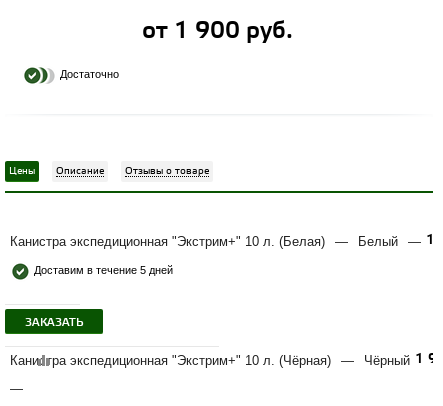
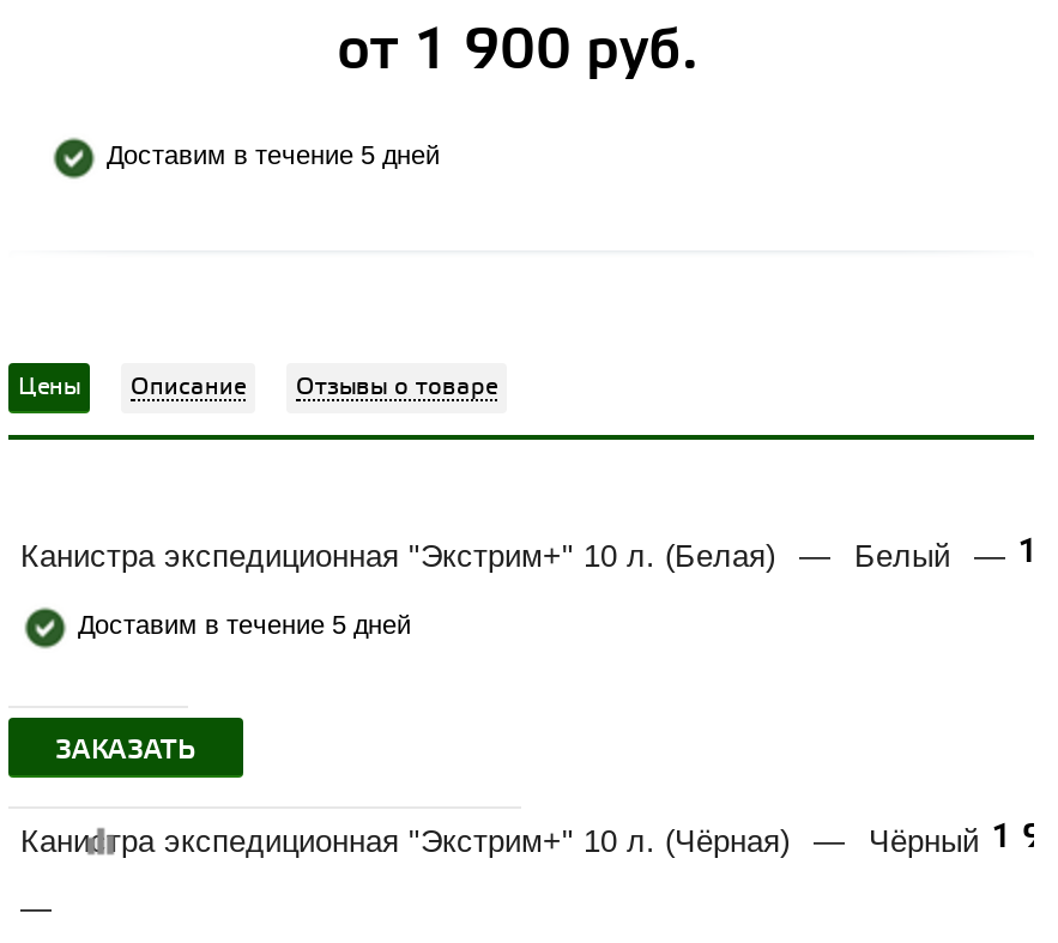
- Достаточно
+ Доставим в течение 5 дней
